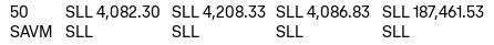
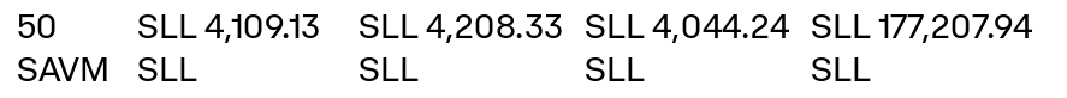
- SLL 4,082.30
+ SLL 4,109.13

- SLL 4,086.83
+ SLL 4,044.24

- SLL 187,461.53
+ SLL 177,207.94
